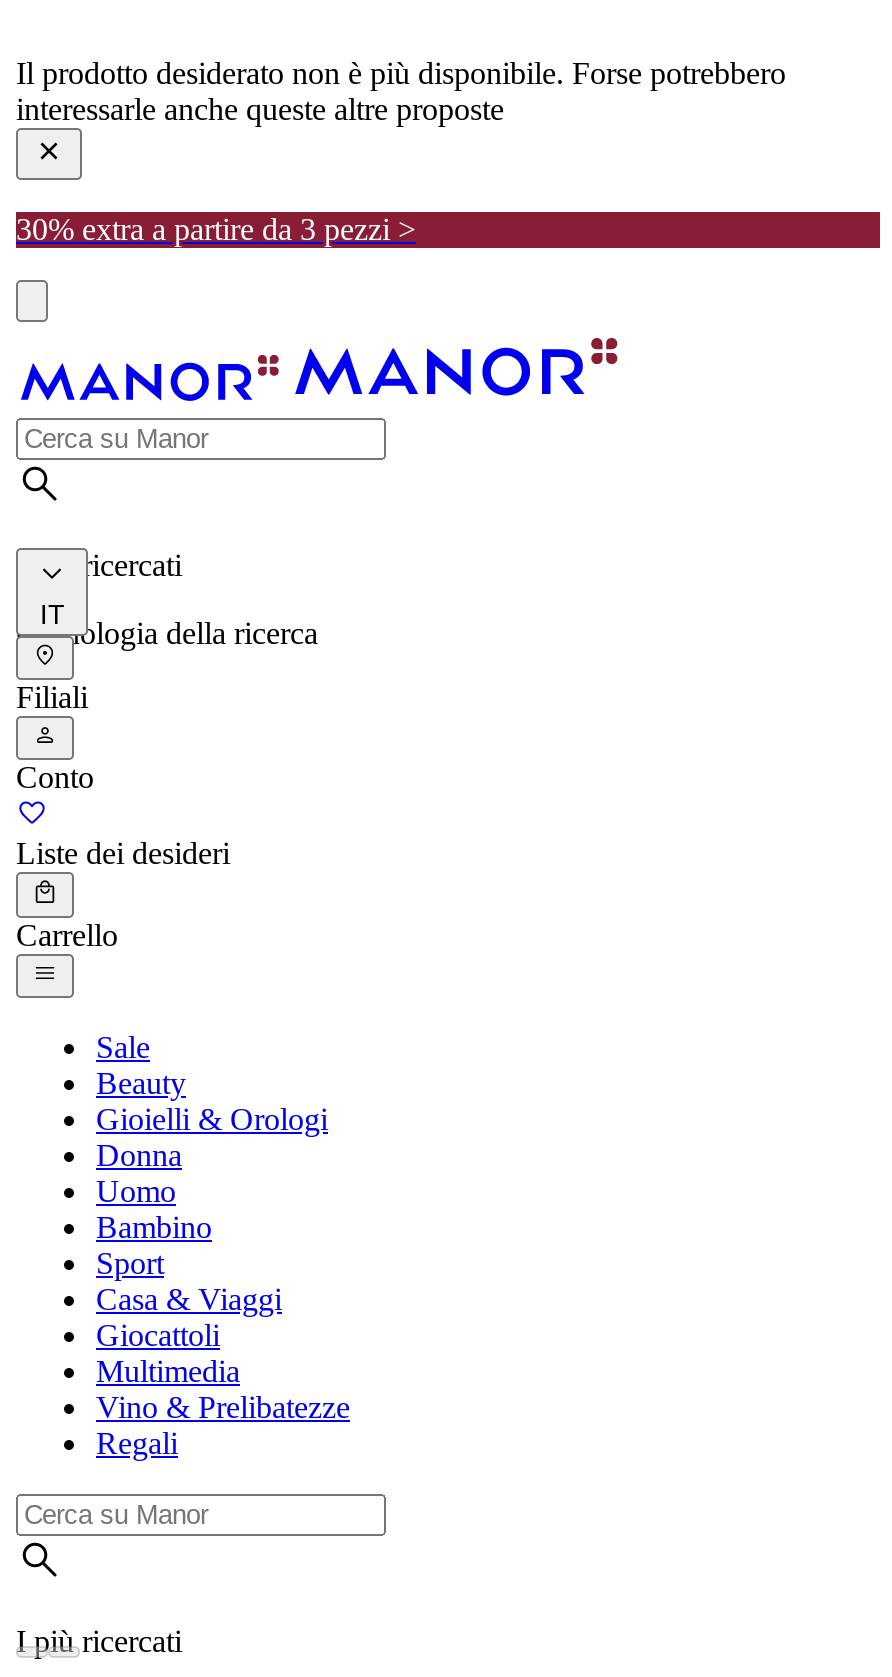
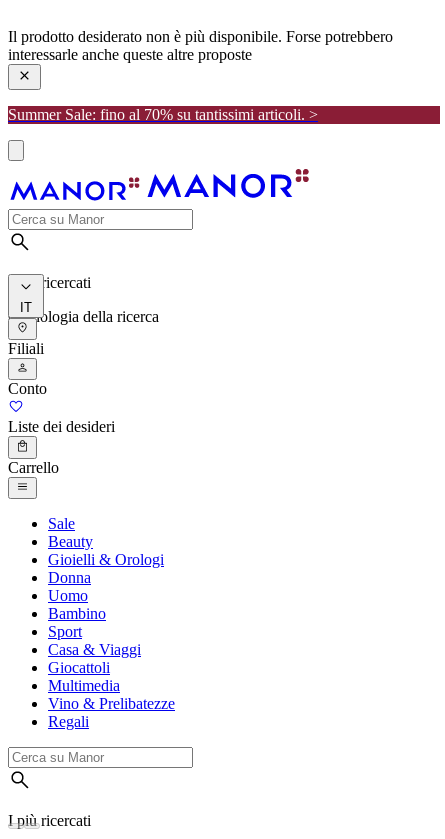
- 30% extra a partire da 3 pezzi >
+ Summer Sale: fino al 70% su tantissimi articoli. >
